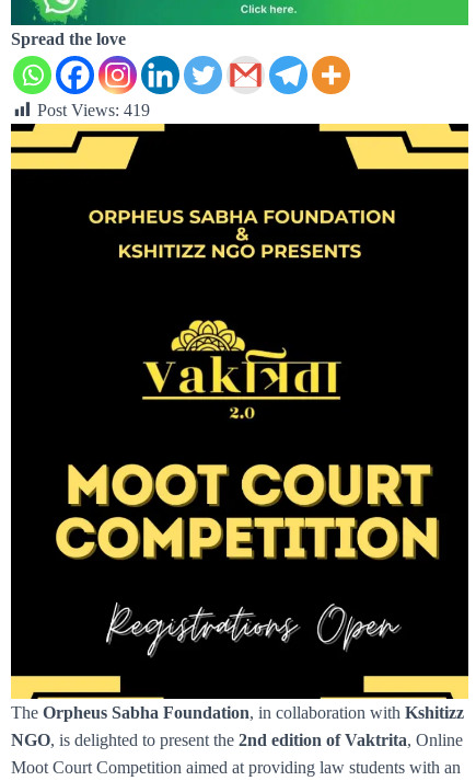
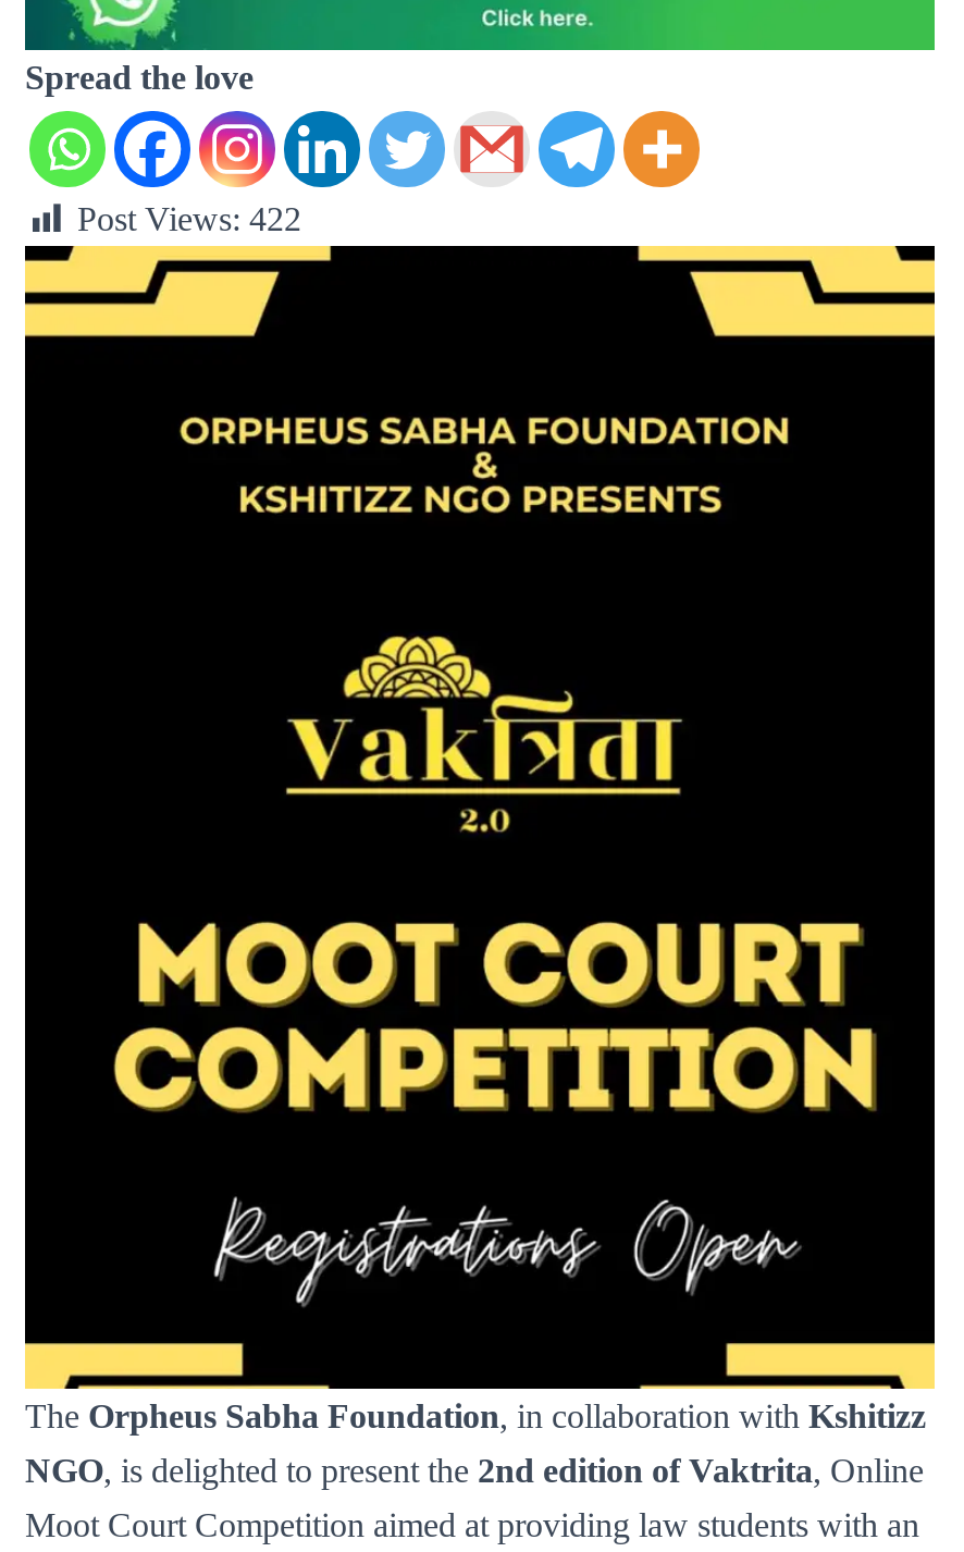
- Post Views: 419
+ Post Views: 422
